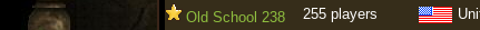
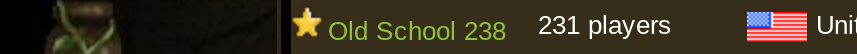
- Old School 238 255 players
+ Old School 238 231 players
